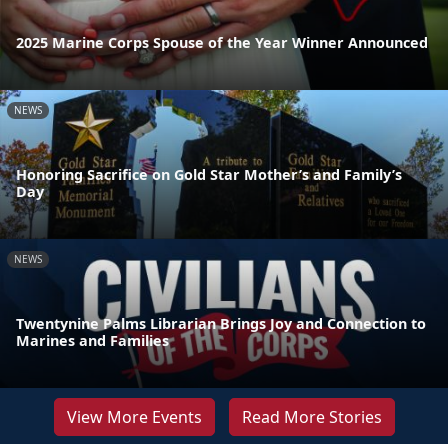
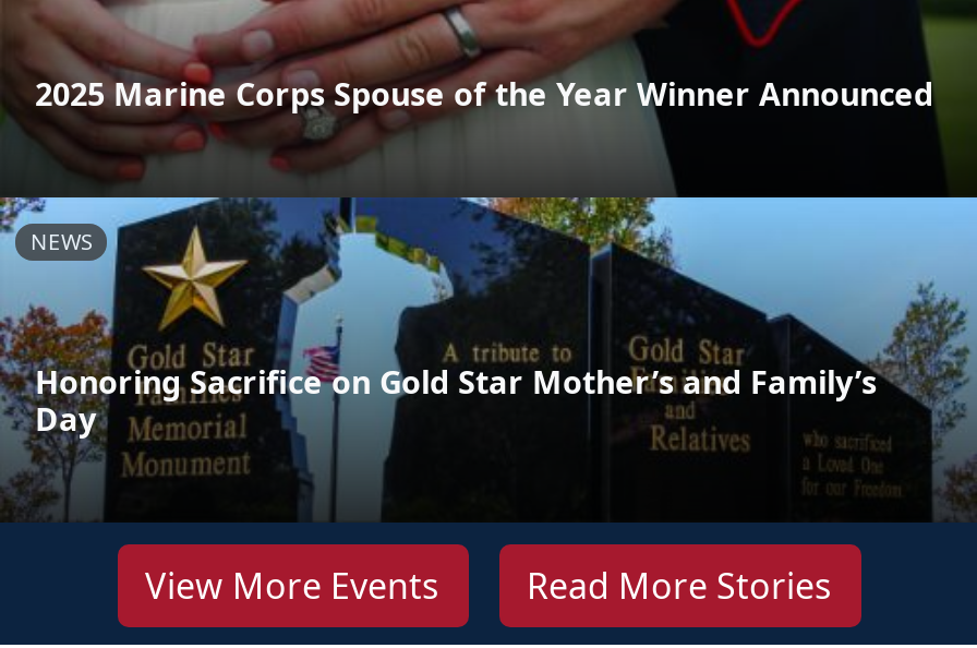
- [image]
- NEWS

- Twentynine Palms Librarian Brings Joy and Connection to
- Marines and Families
